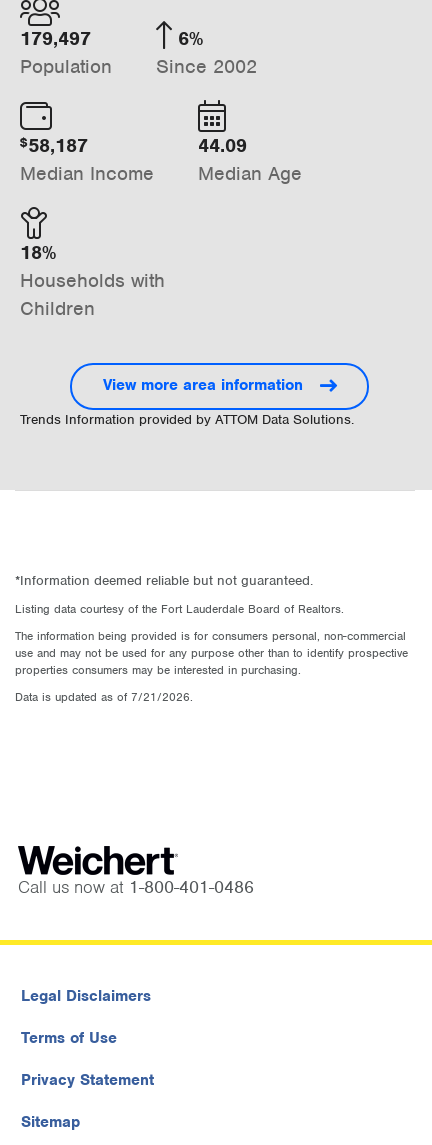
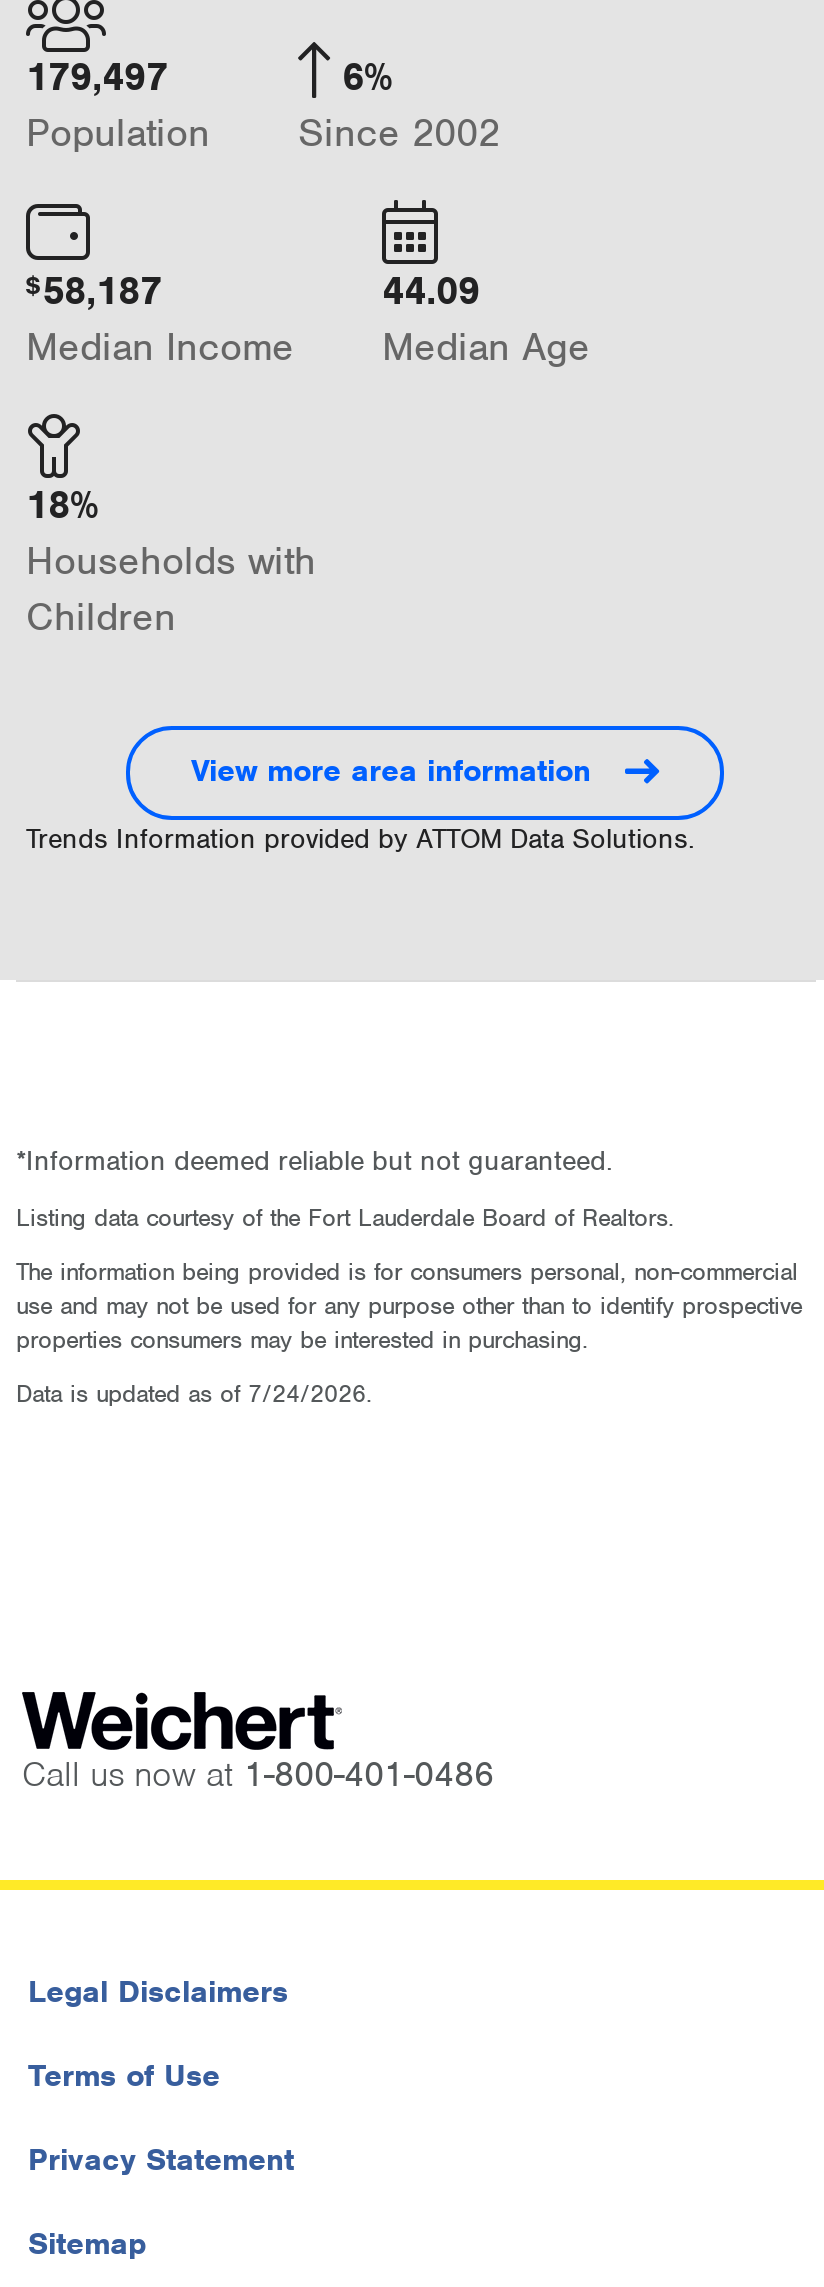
- Data is updated as of 7/21/2026.
+ Data is updated as of 7/24/2026.
